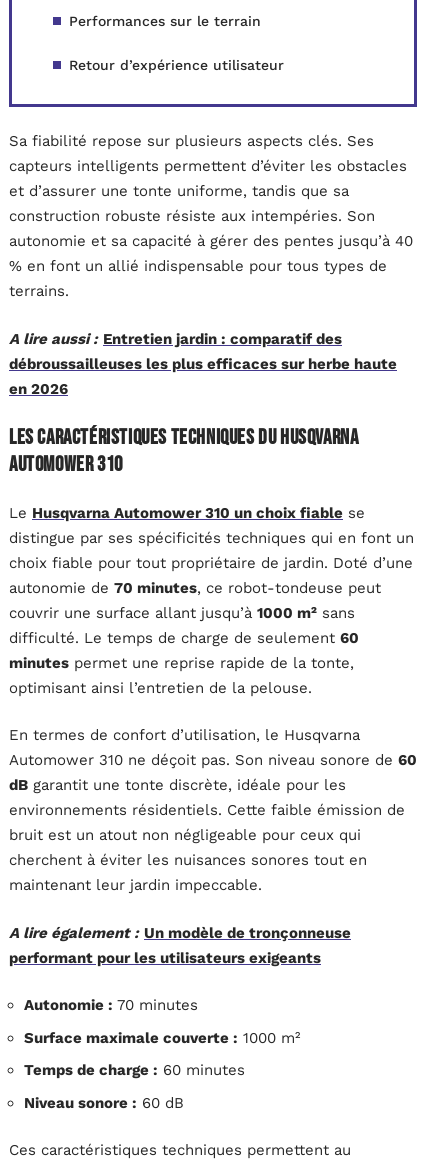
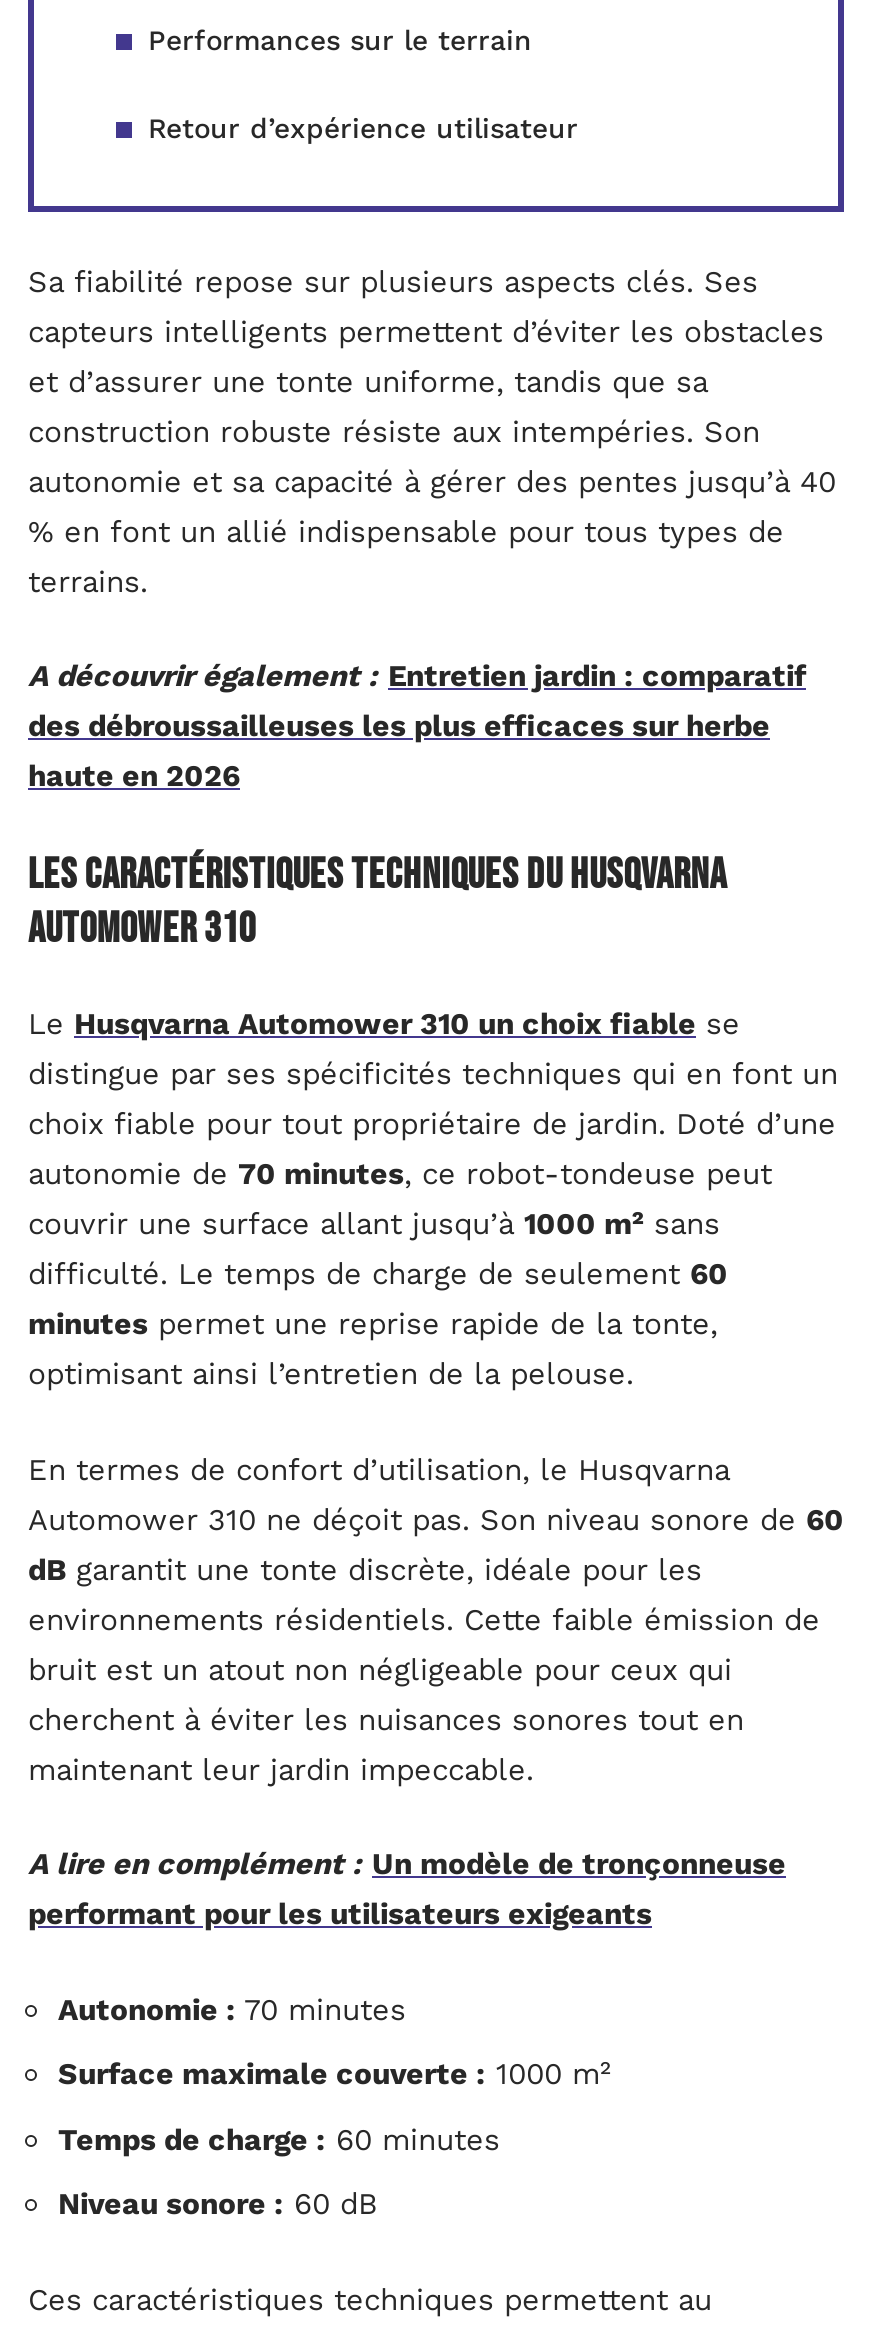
- A lire aussi : Entretien jardin : comparatif des
- débroussailleuses les plus efficaces sur herbe haute
- en 2026
+ A découvrir également : Entretien jardin : comparatif
+ des débroussailleuses les plus efficaces sur herbe
+ haute en 2026

- A lire également : Un modèle de tronçonneuse
+ A lire en complément : Un modèle de tronçonneuse
